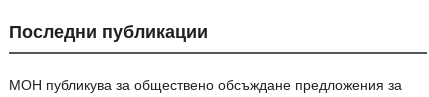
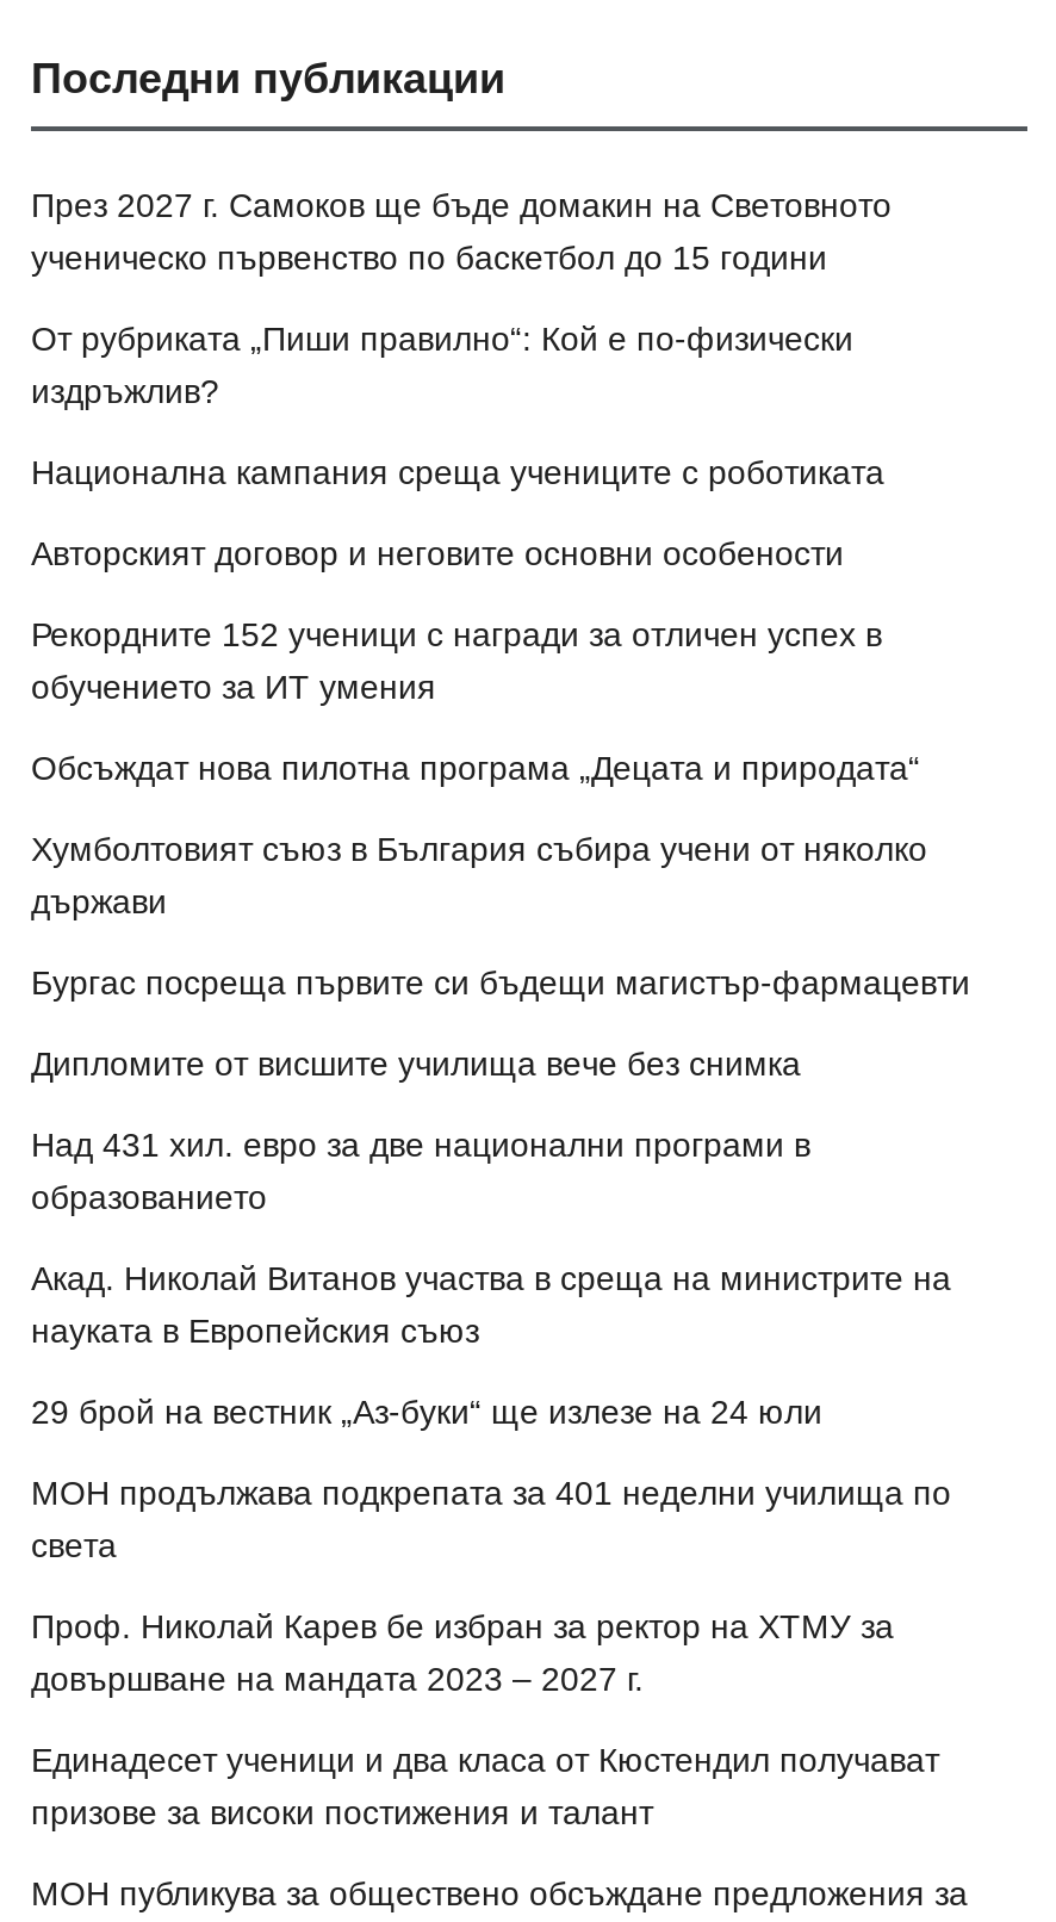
+ През 2027 г. Самоков ще бъде домакин на Световното
+ ученическо първенство по баскетбол до 15 години
+ От рубриката „Пиши правилно“: Кой е по-физически
+ издръжлив?
+ Национална кампания среща учениците с роботиката
+ Авторският договор и неговите основни особености
+ Рекордните 152 ученици с награди за отличен успех в
+ обучението за ИТ умения
+ Обсъждат нова пилотна програма „Децата и природата“
+ Хумболтовият съюз в България събира учени от няколко
+ държави
+ Бургас посреща първите си бъдещи магистър-фармацевти
+ Дипломите от висшите училища вече без снимка
+ Над 431 хил. евро за две национални програми в
+ образованието
+ Акад. Николай Витанов участва в среща на министрите на
+ науката в Европейския съюз
+ 29 брой на вестник „Аз-буки“ ще излезе на 24 юли
+ МОН продължава подкрепата за 401 неделни училища по
+ света
+ Проф. Николай Карев бе избран за ректор на ХТМУ за
+ довършване на мандата 2023 – 2027 г.
+ Единадесет ученици и два класа от Кюстендил получават
+ призове за високи постижения и талант
